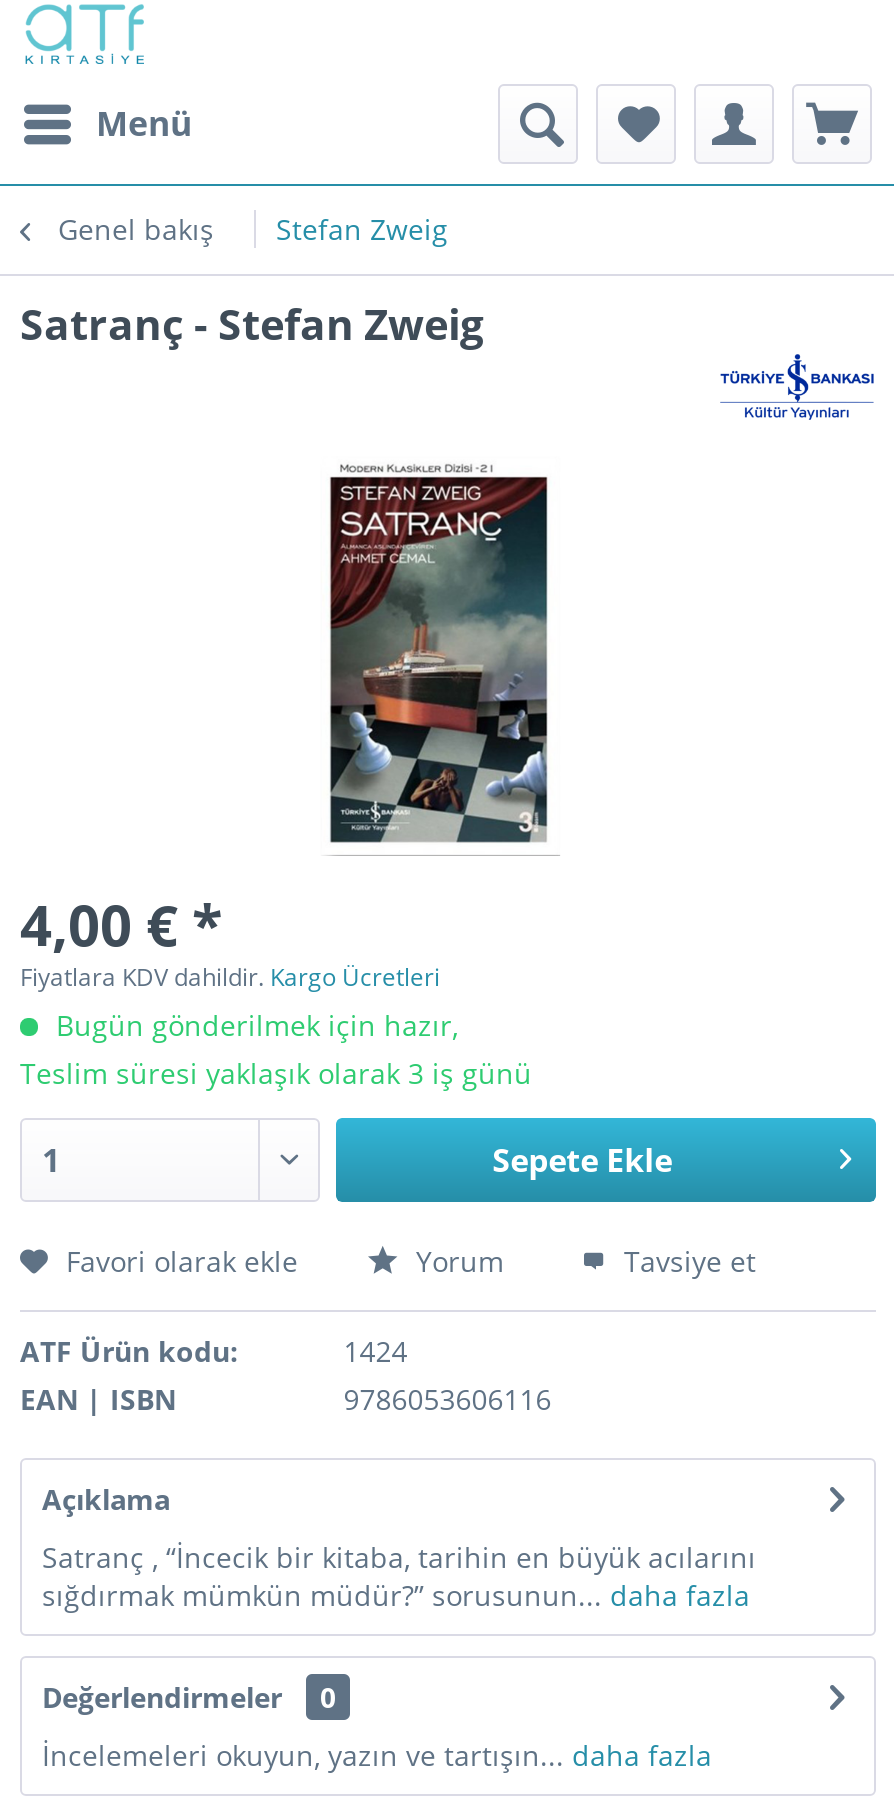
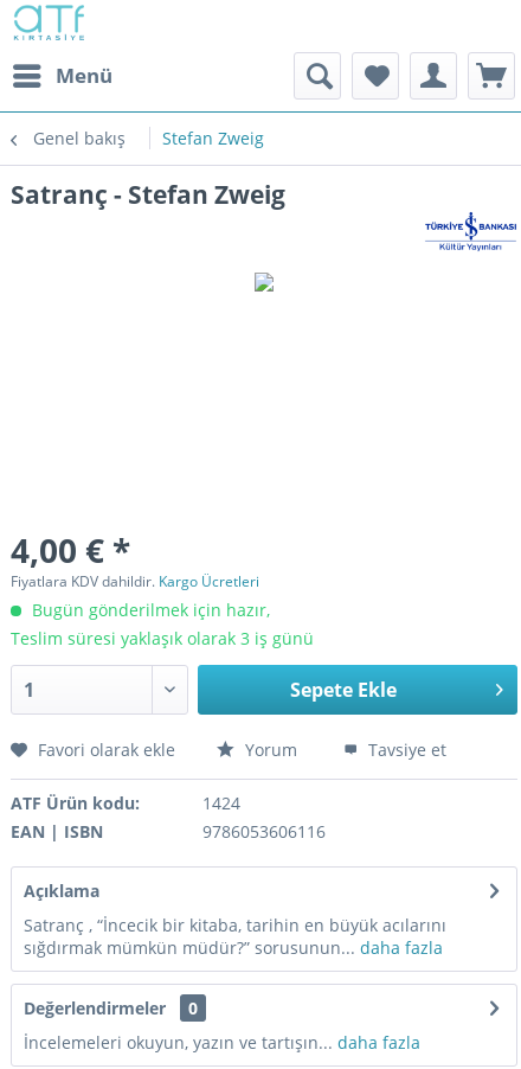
- [image]
